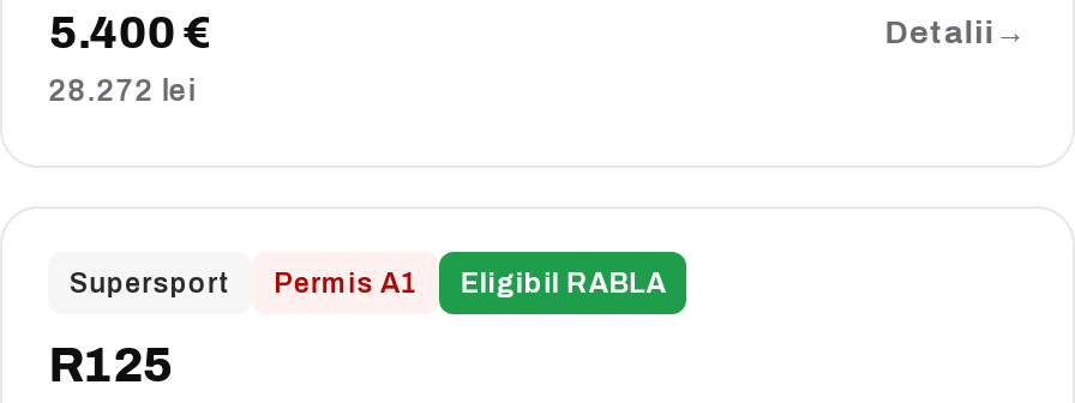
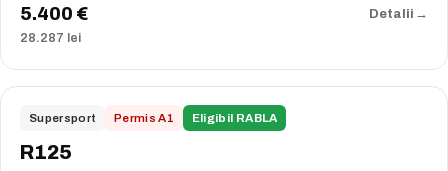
- 28.272 lei
+ 28.287 lei
